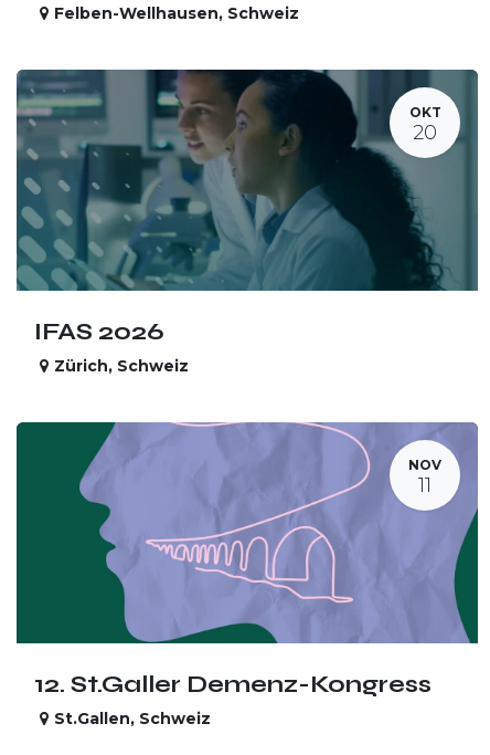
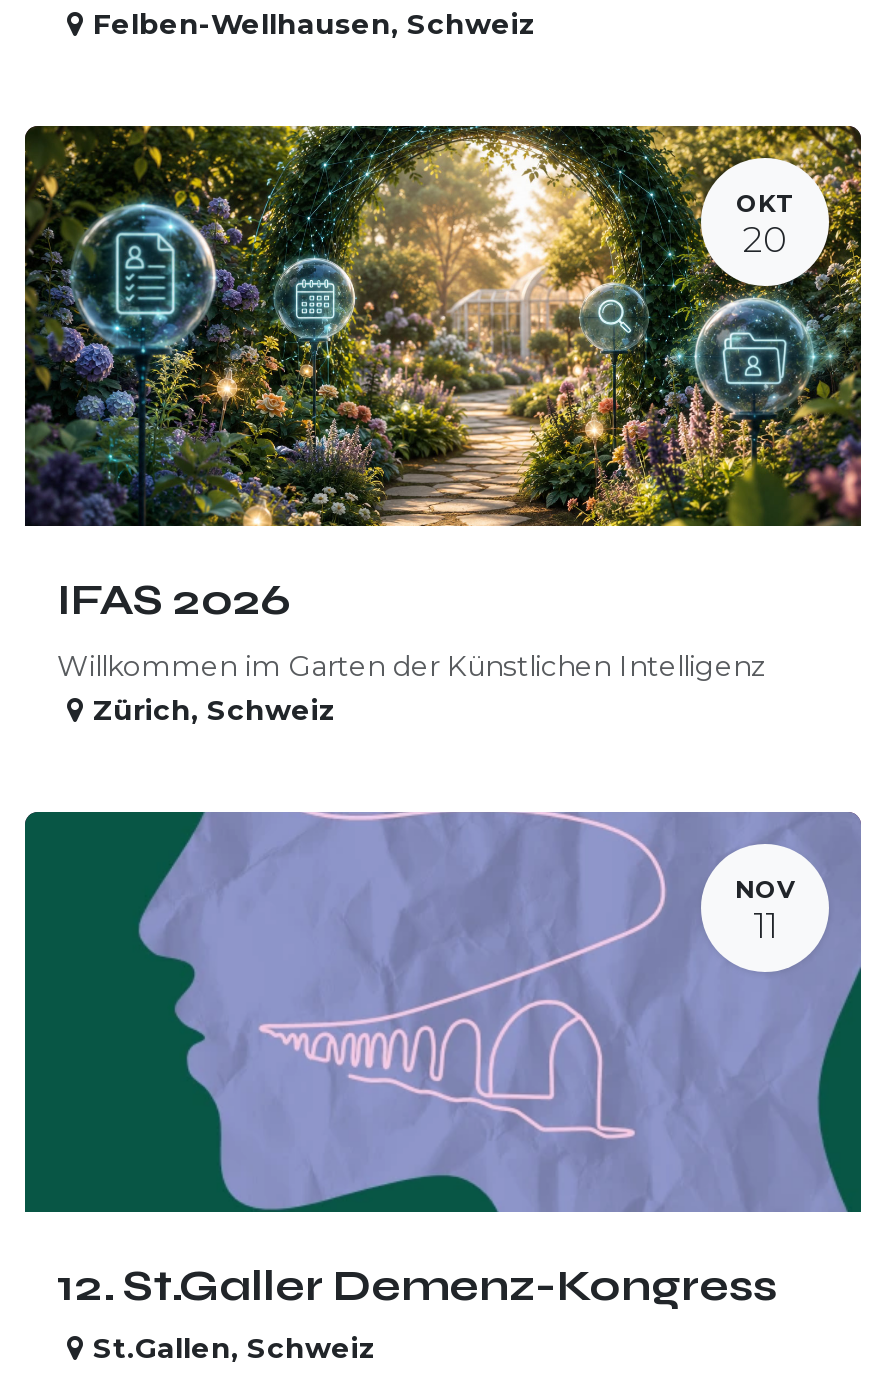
- [image]
+ [image]

+ Willkommen im Garten der Künstlichen Intelligenz
